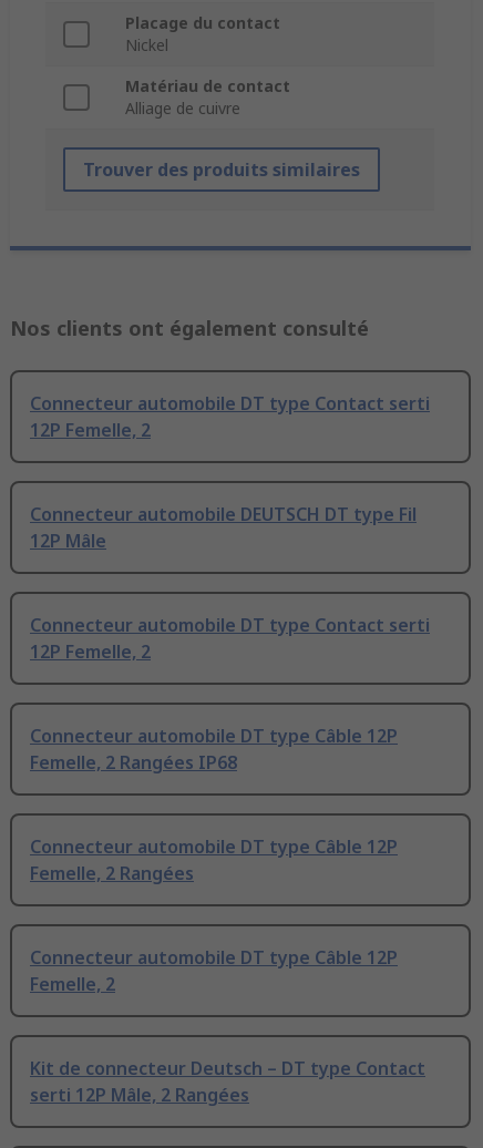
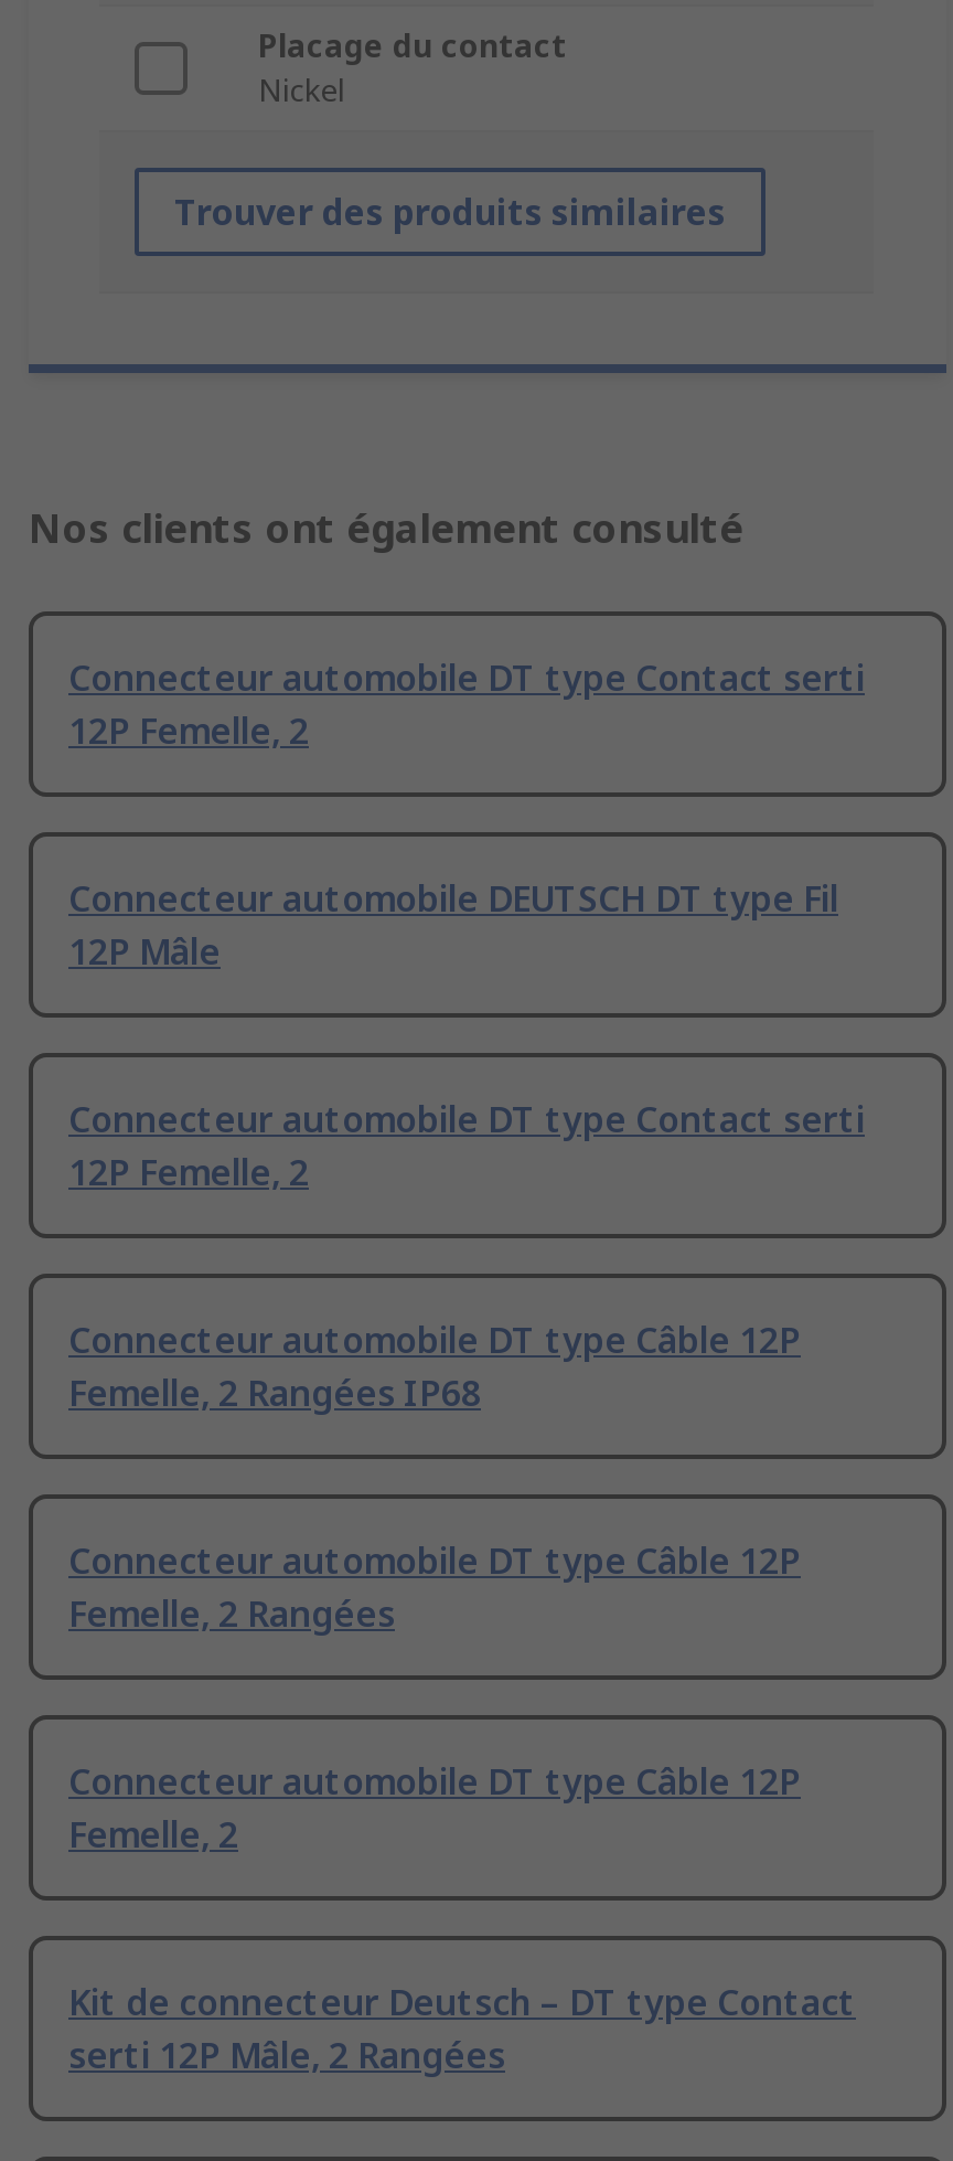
- Matériau de contact
- Alliage de cuivre
